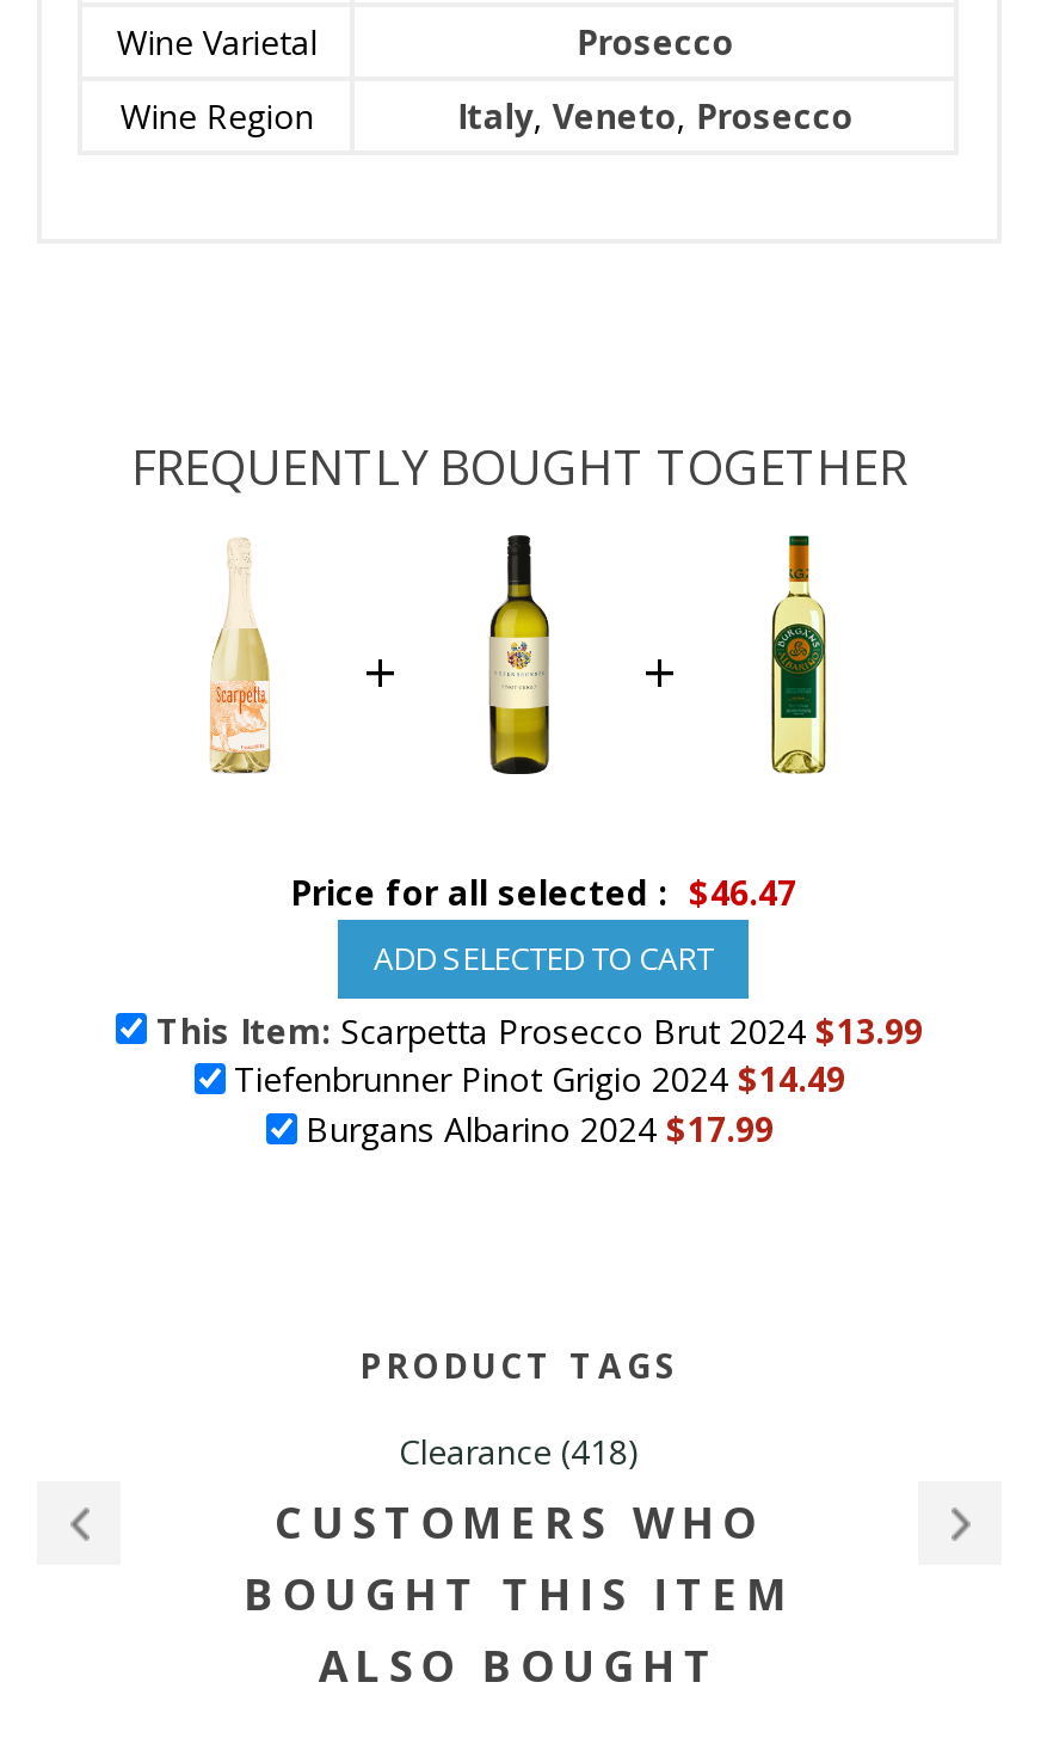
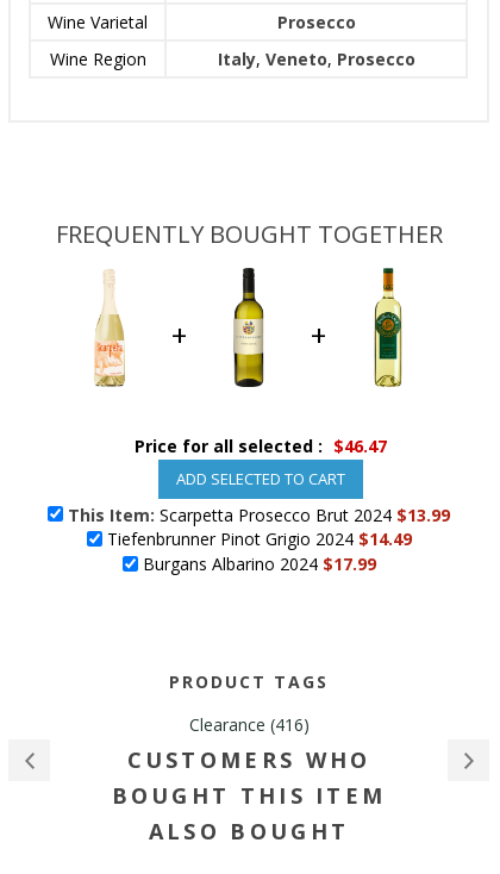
- Clearance (418)
+ Clearance (416)
